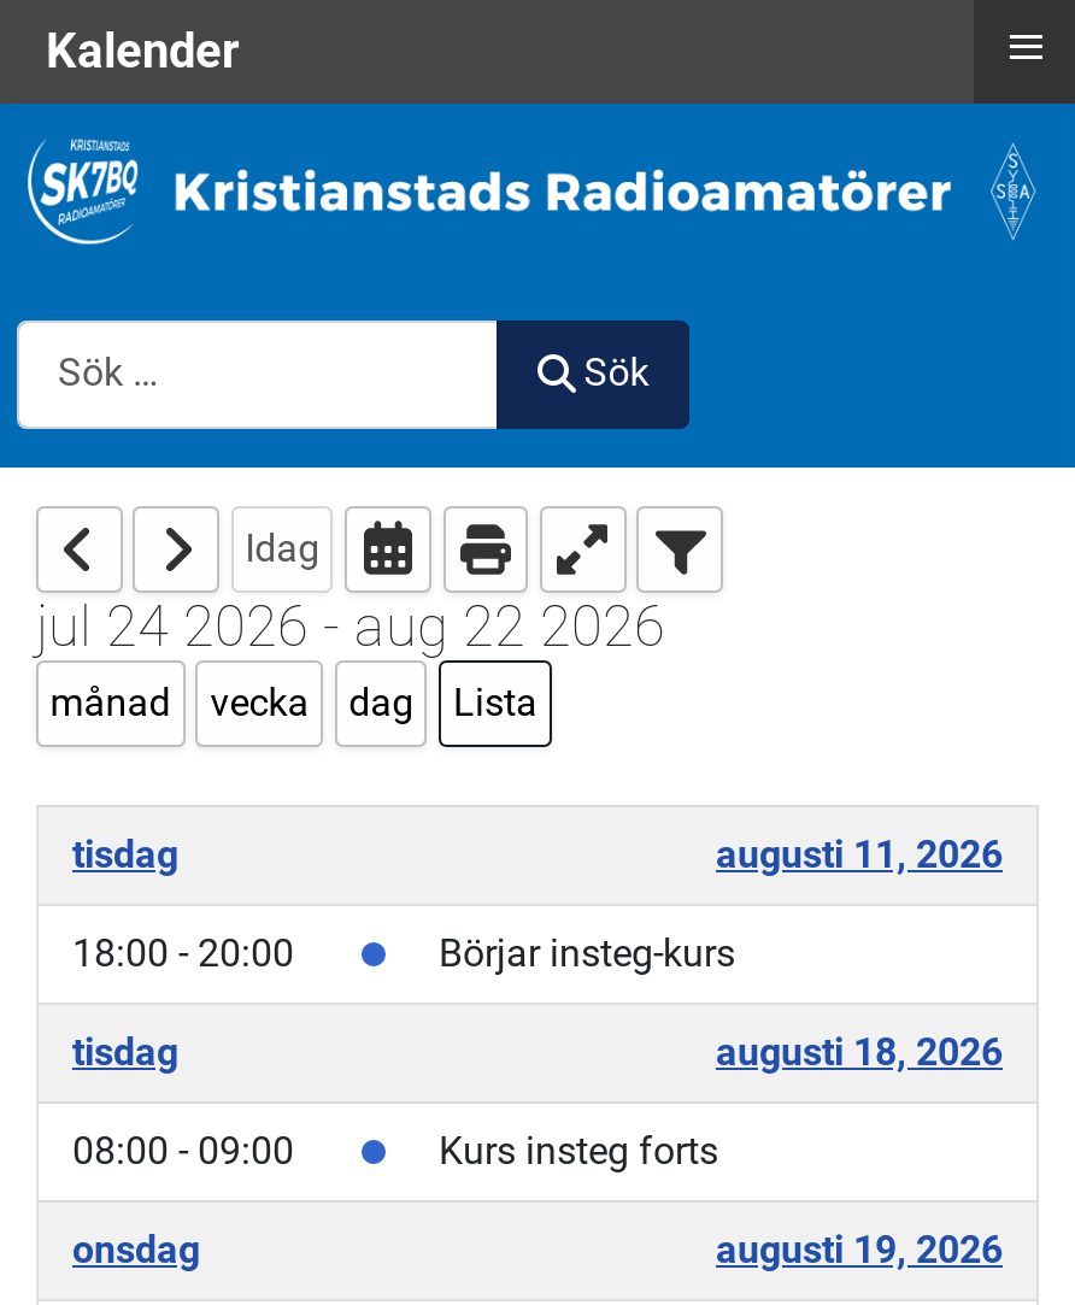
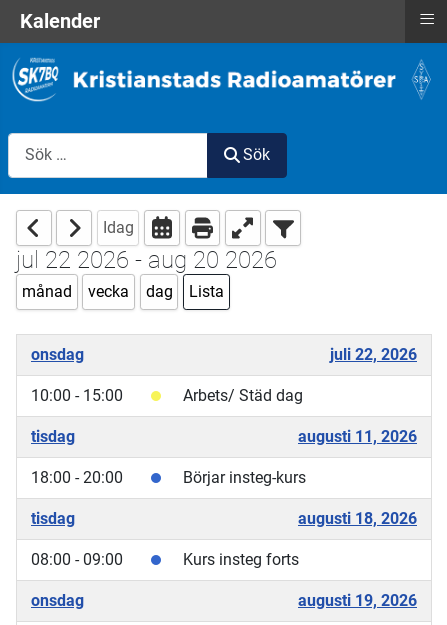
- jul 24 2026 - aug 22 2026
+ jul 22 2026 - aug 20 2026

+ onsdag
+ juli 22, 2026
+ 10:00 - 15:00
+ Arbets/ Städ dag
